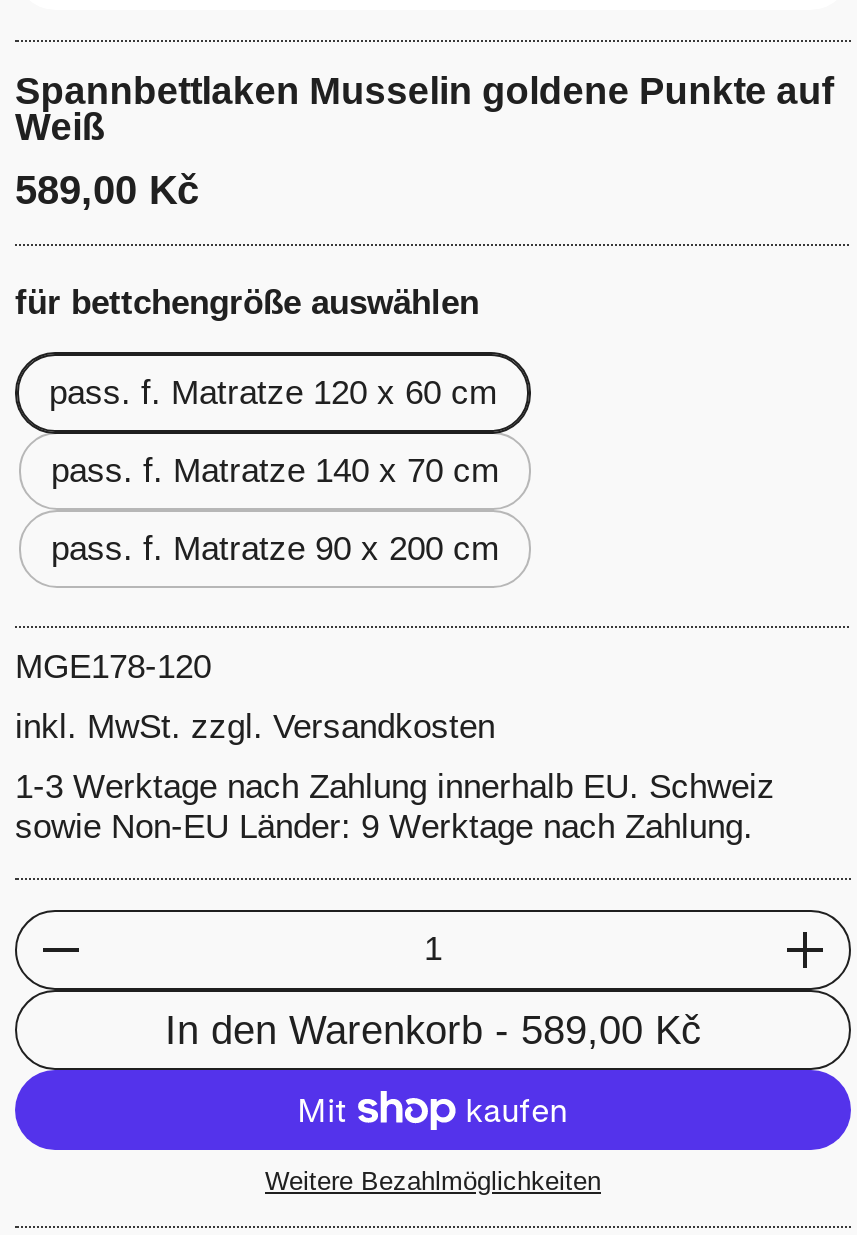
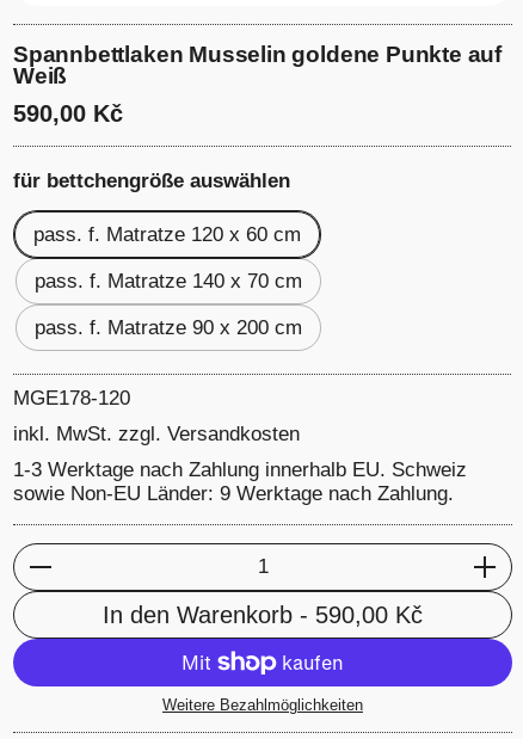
- 589,00 Kč
+ 590,00 Kč

- In den Warenkorb - 589,00 Kč
+ In den Warenkorb - 590,00 Kč
